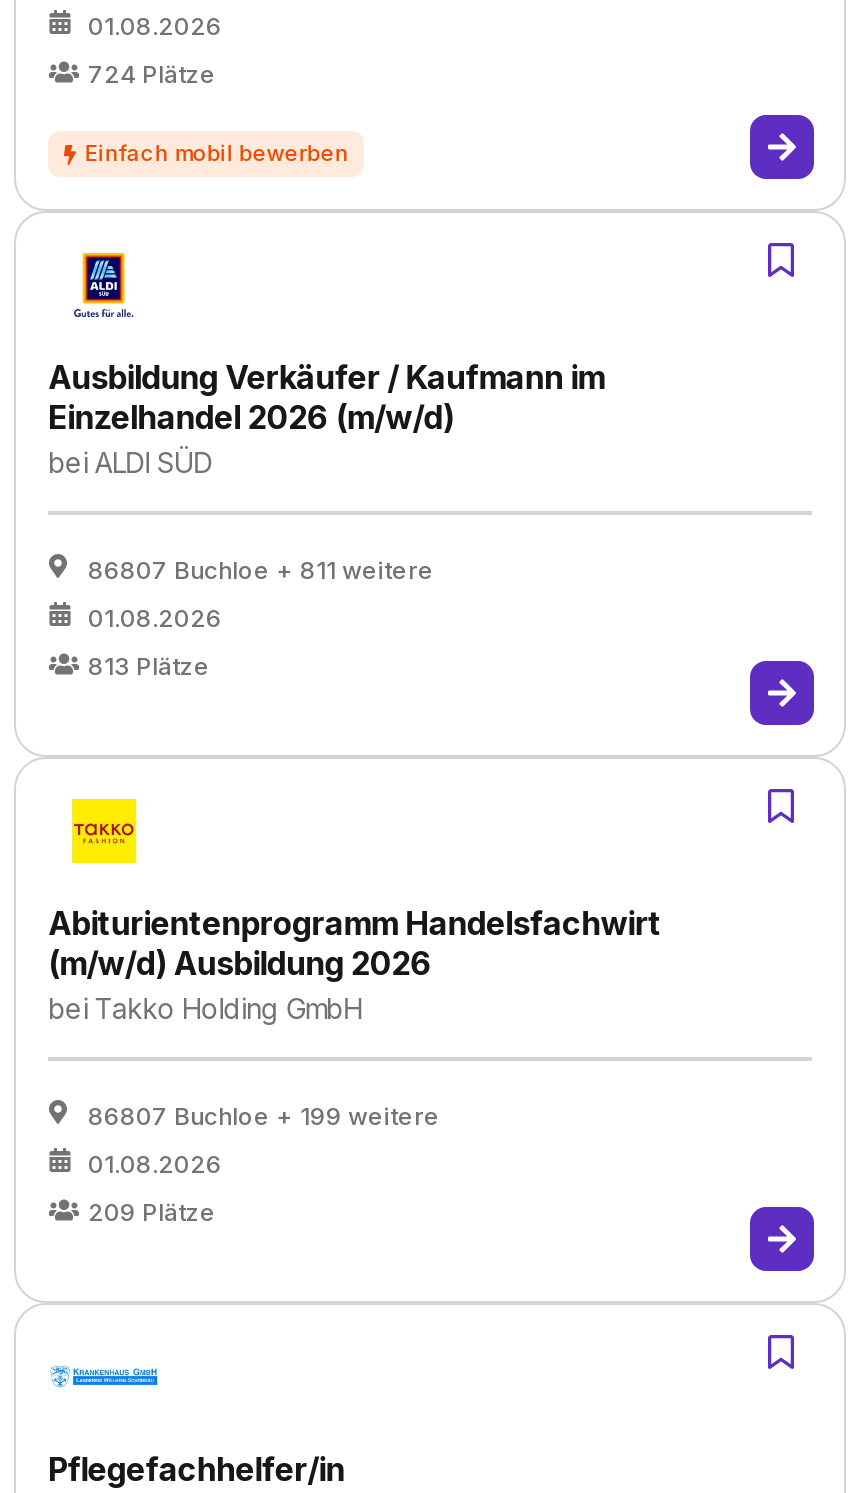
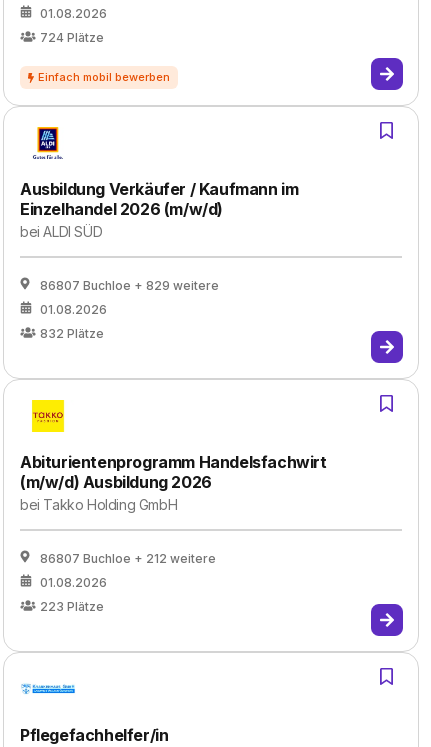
- 86807 Buchloe + 811 weitere
+ 86807 Buchloe + 829 weitere

- 813 Plätze
+ 832 Plätze

- 86807 Buchloe + 199 weitere
+ 86807 Buchloe + 212 weitere

- 209 Plätze
+ 223 Plätze
